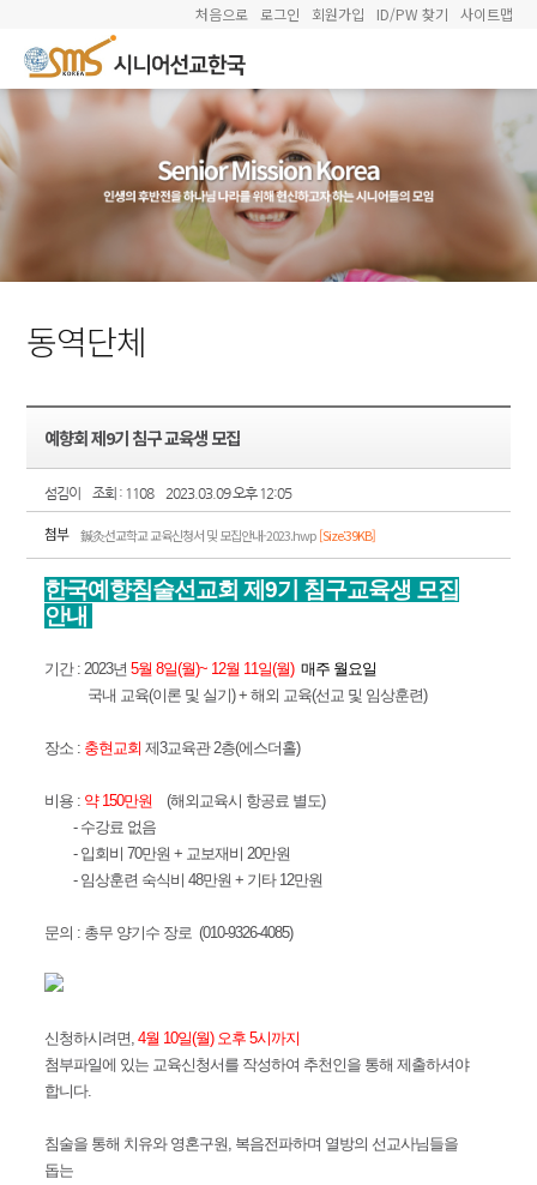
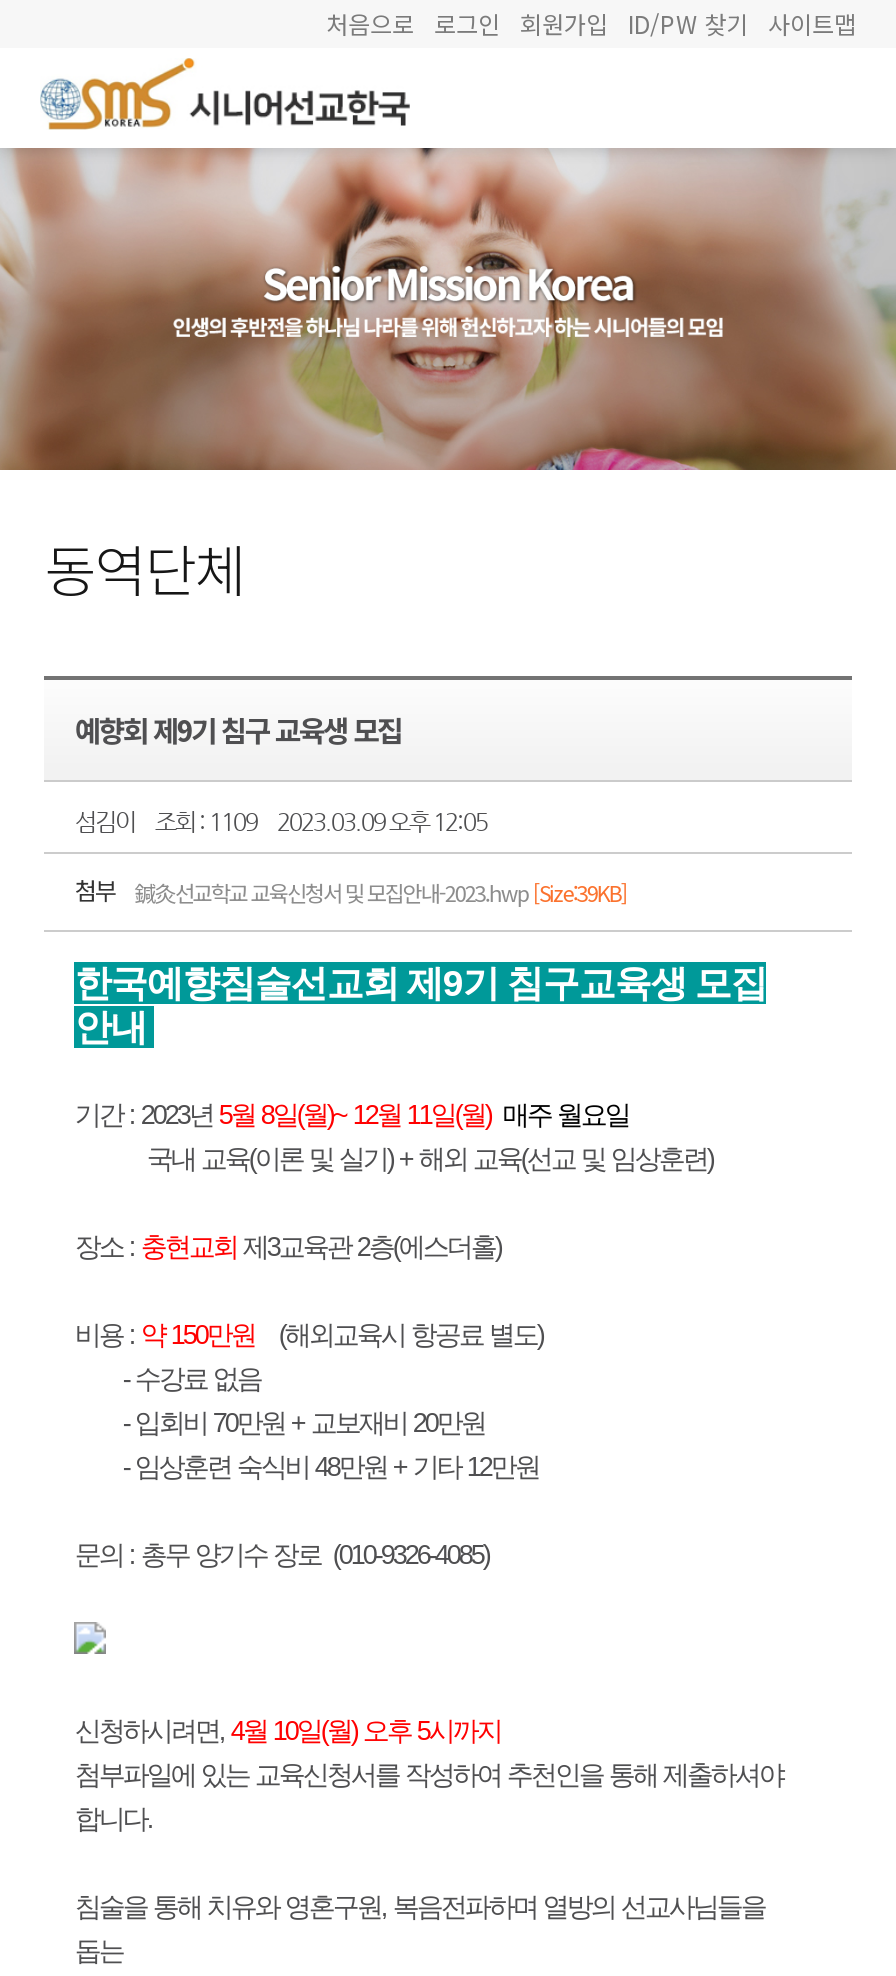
- 섬김이 조회 : 1108 2023.03.09 오후 12:05
+ 섬김이 조회 : 1109 2023.03.09 오후 12:05
